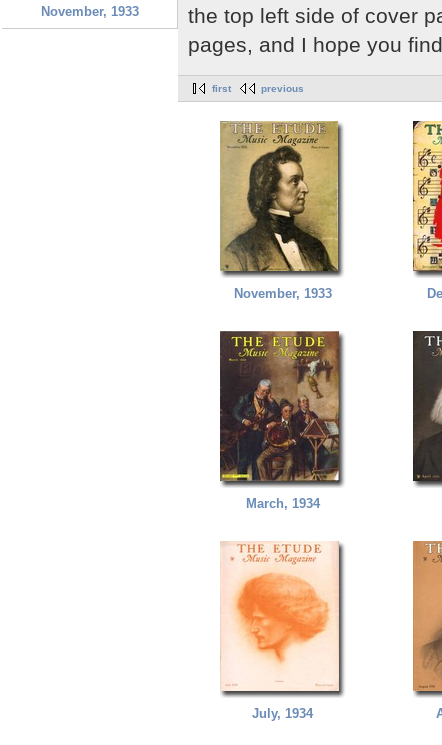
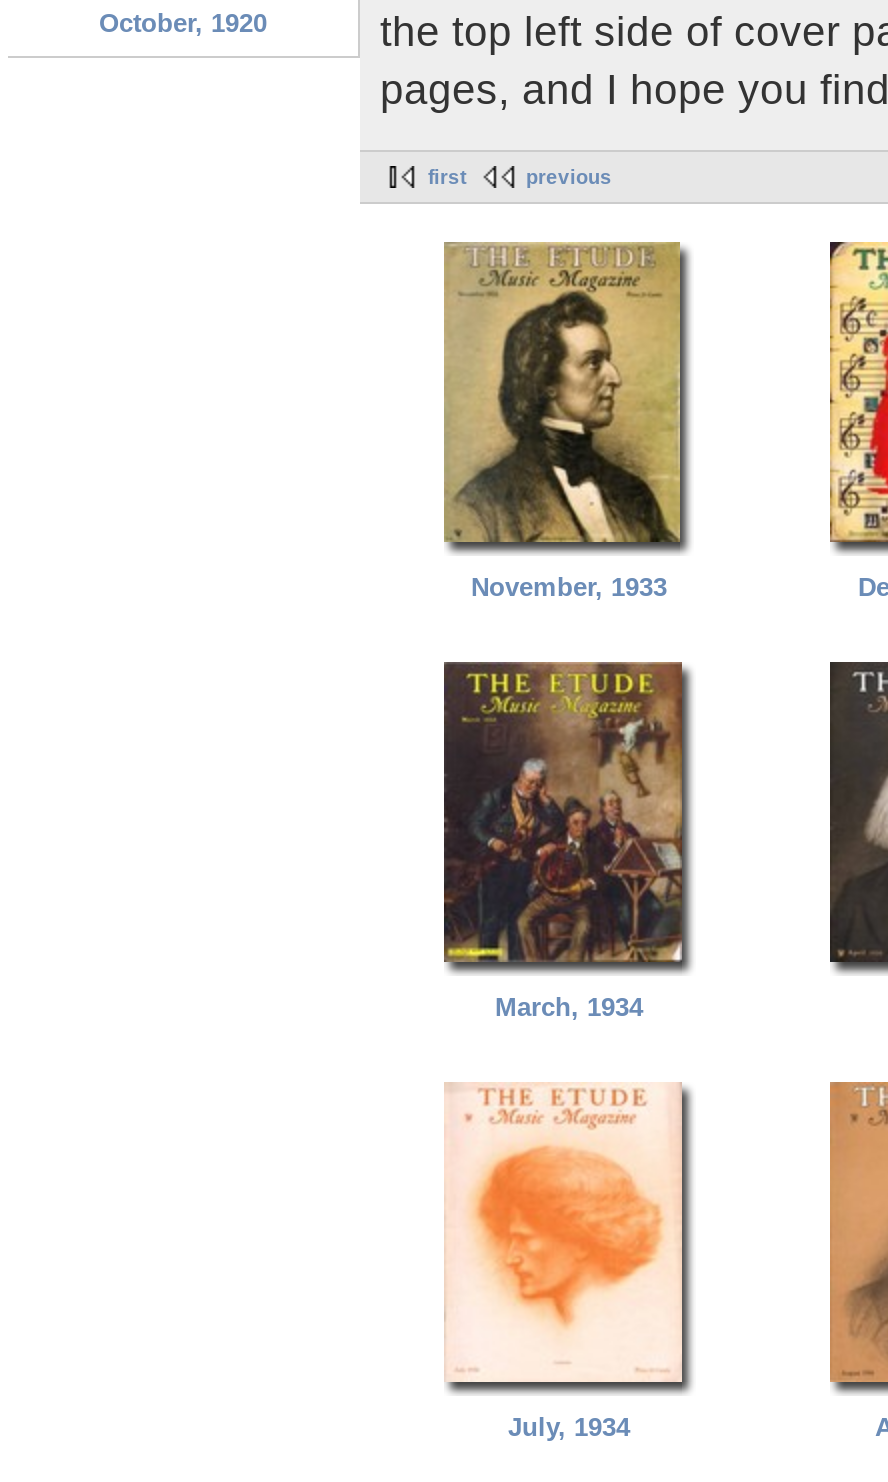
- November, 1933
+ October, 1920
